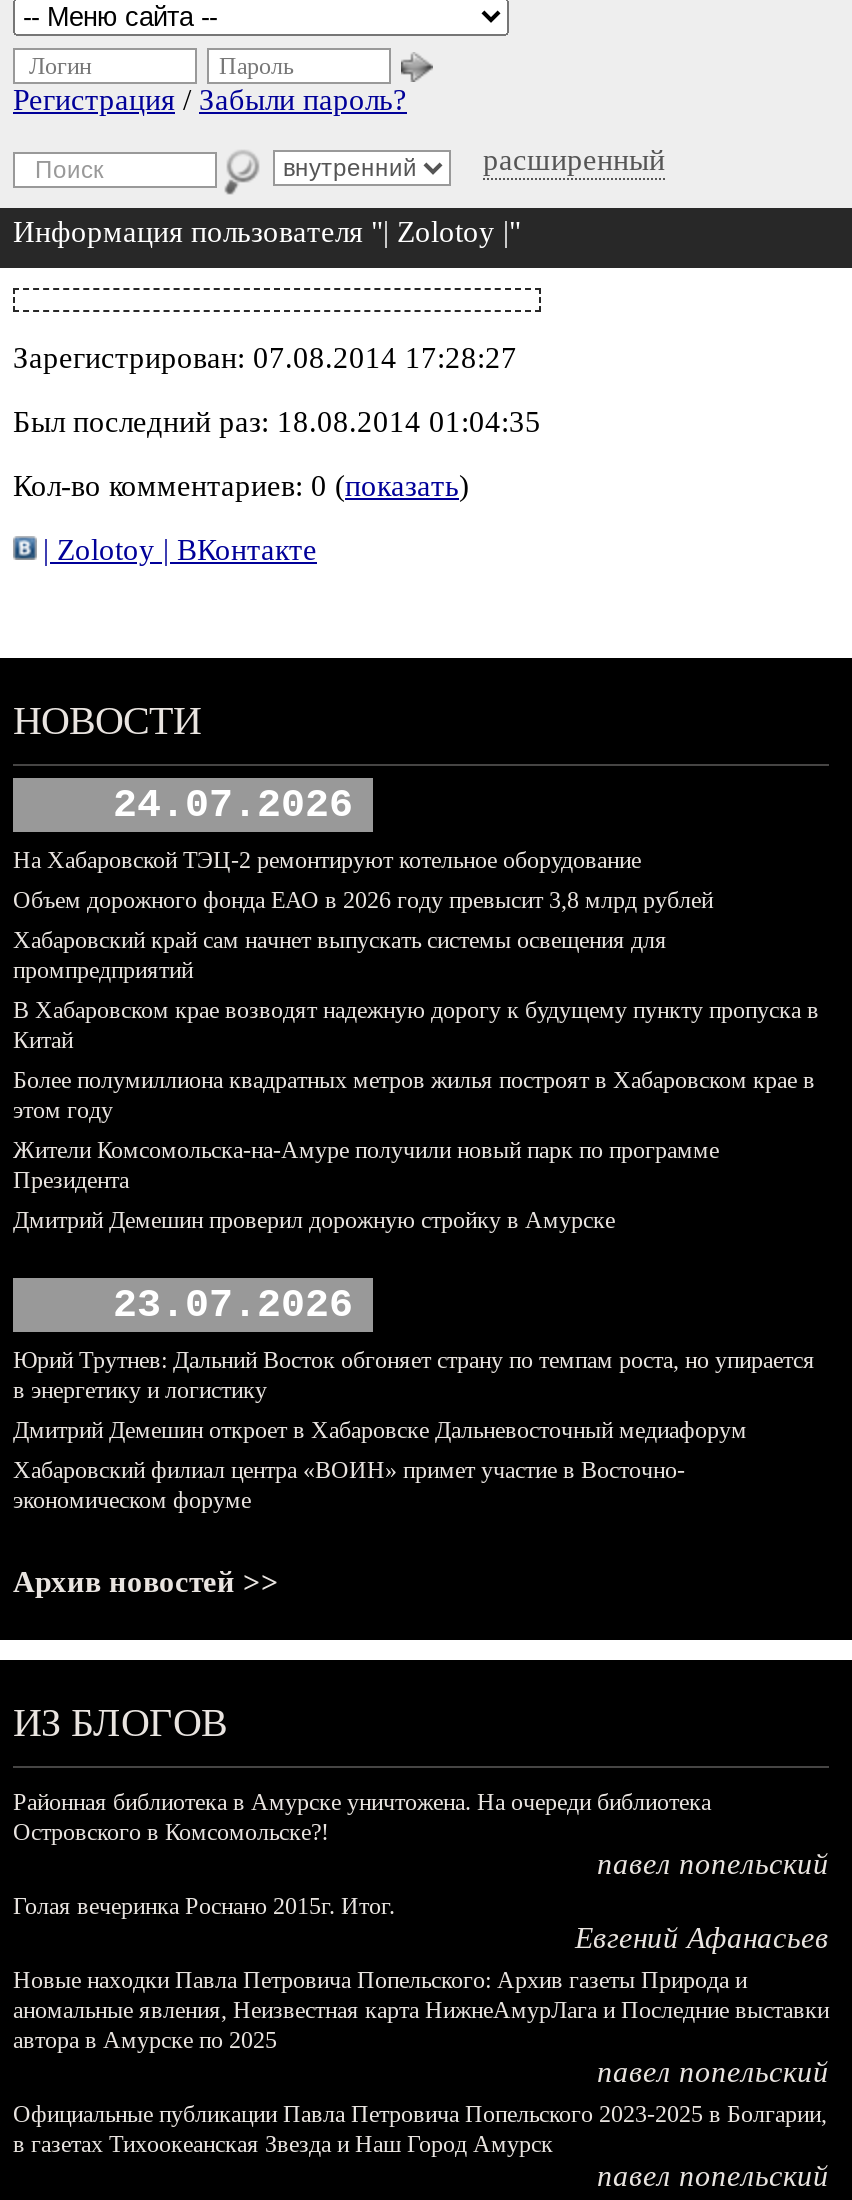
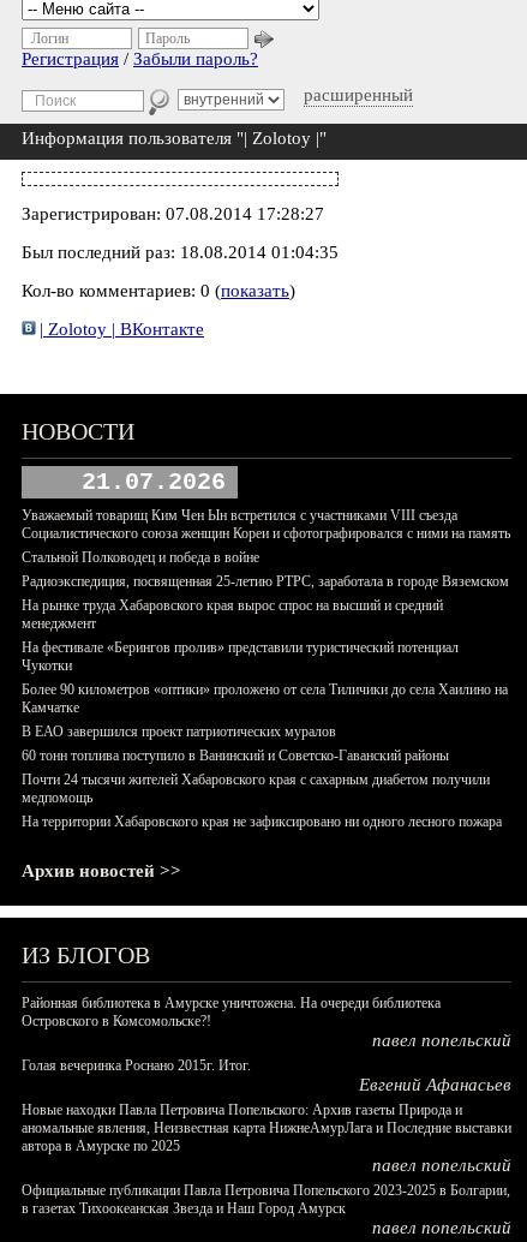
- 24.07.2026
- На Хабаровской ТЭЦ-2 ремонтируют котельное оборудование
- Объем дорожного фонда ЕАО в 2026 году превысит 3,8 млрд рублей
- Хабаровский край сам начнет выпускать системы освещения для
- промпредприятий
- В Хабаровском крае возводят надежную дорогу к будущему пункту пропуска в
- Китай
- Более полумиллиона квадратных метров жилья построят в Хабаровском крае в
- этом году
- Жители Комсомольска-на-Амуре получили новый парк по программе
- Президента
- Дмитрий Демешин проверил дорожную стройку в Амурске
- 23.07.2026
- Юрий Трутнев: Дальний Восток обгоняет страну по темпам роста, но упирается
- в энергетику и логистику
- Дмитрий Демешин откроет в Хабаровске Дальневосточный медиафорум
- Хабаровский филиал центра «ВОИН» примет участие в Восточно-
- экономическом форуме
+ 21.07.2026
+ Уважаемый товарищ Ким Чен Ын встретился с участниками VIII съезда
+ Социалистического союза женщин Кореи и сфотографировался с ними на память
+ Стальной Полководец и победа в войне
+ Радиоэкспедиция, посвященная 25-летию РТРС, заработала в городе Вяземском
+ На рынке труда Хабаровского края вырос спрос на высший и средний
+ менеджмент
+ На фестивале «Берингов пролив» представили туристический потенциал
+ Чукотки
+ Более 90 километров «оптики» проложено от села Тиличики до села Хаилино на
+ Камчатке
+ В ЕАО завершился проект патриотических муралов
+ 60 тонн топлива поступило в Ванинский и Советско-Гаванский районы
+ Почти 24 тысячи жителей Хабаровского края с сахарным диабетом получили
+ медпомощь
+ На территории Хабаровского края не зафиксировано ни одного лесного пожара
